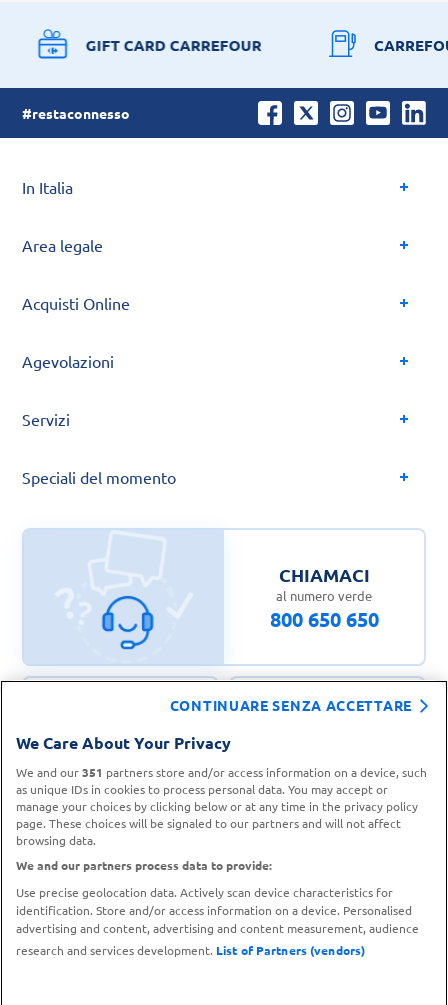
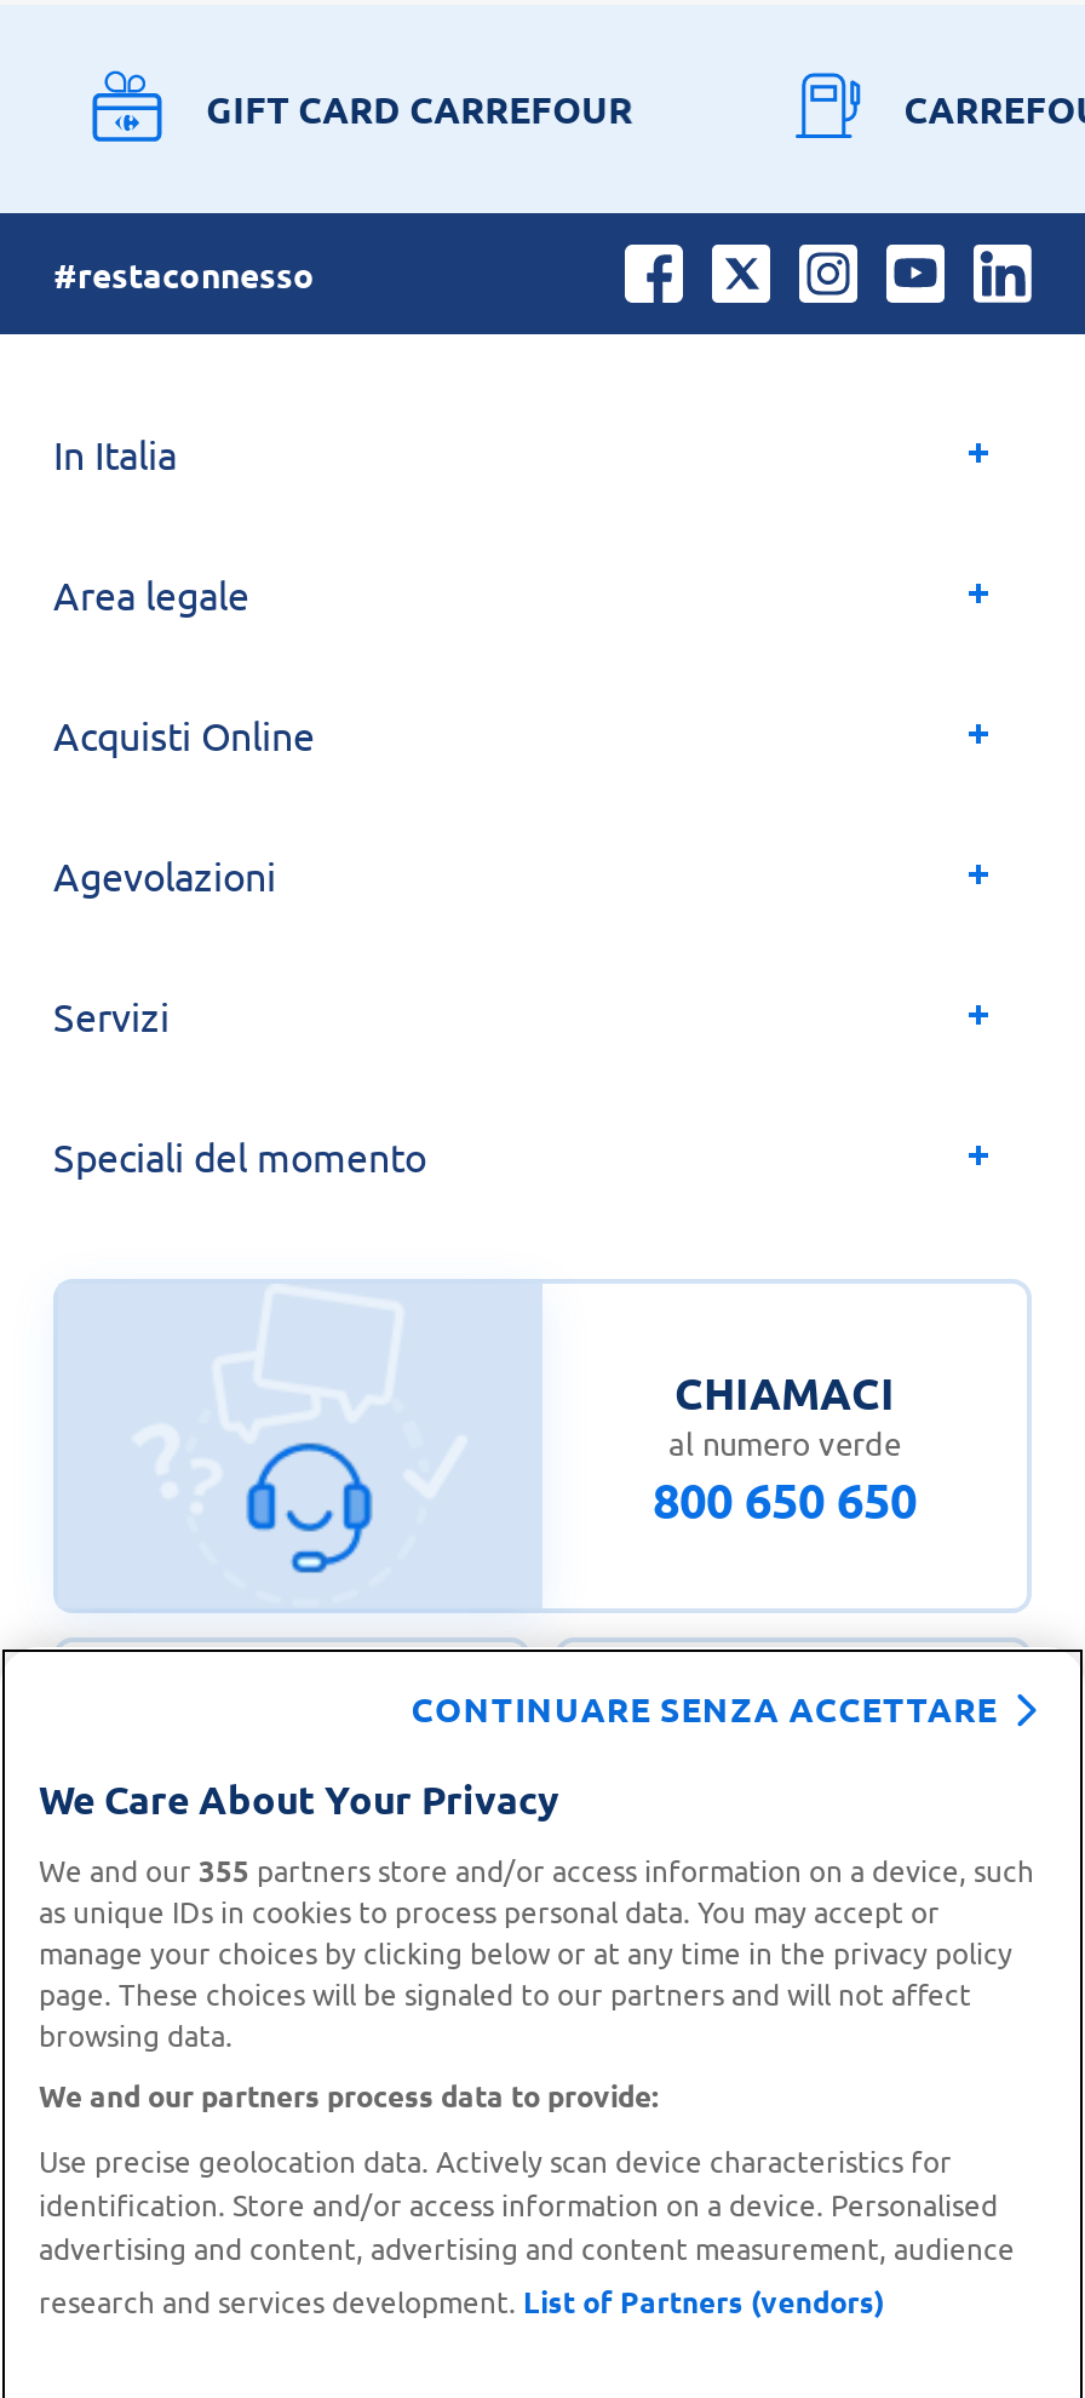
- We and our 351 partners store and/or access information on a device, such
+ We and our 355 partners store and/or access information on a device, such
